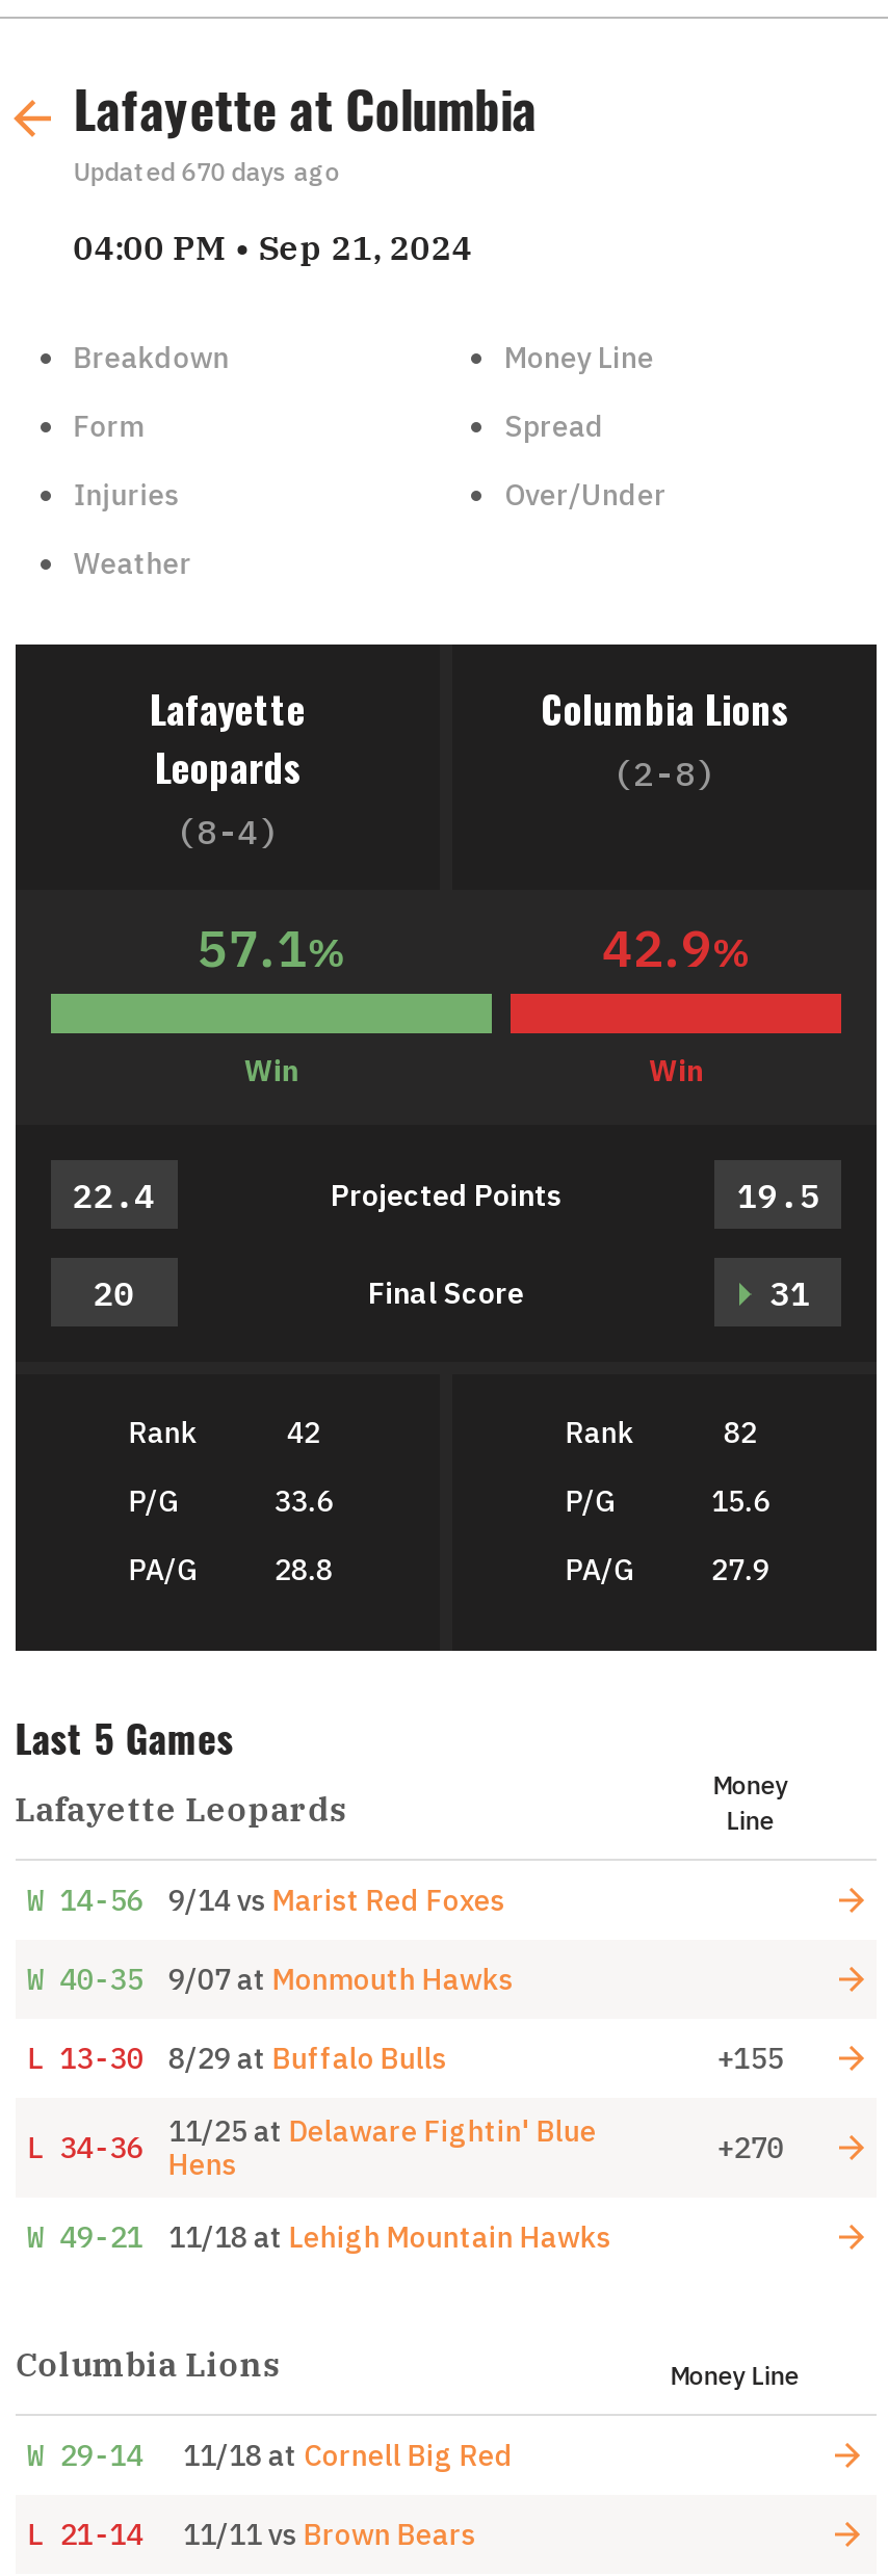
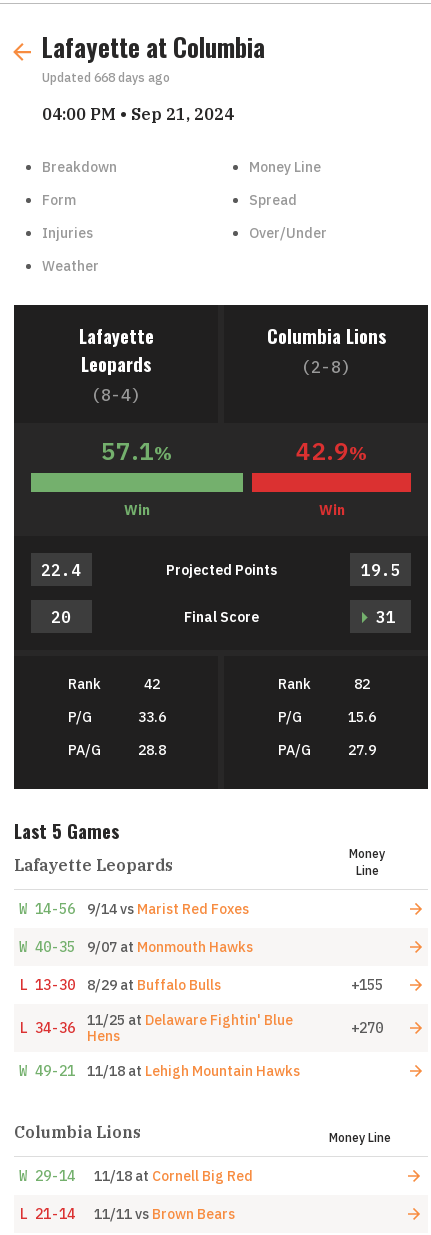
- Updated 670 days ago
+ Updated 668 days ago
